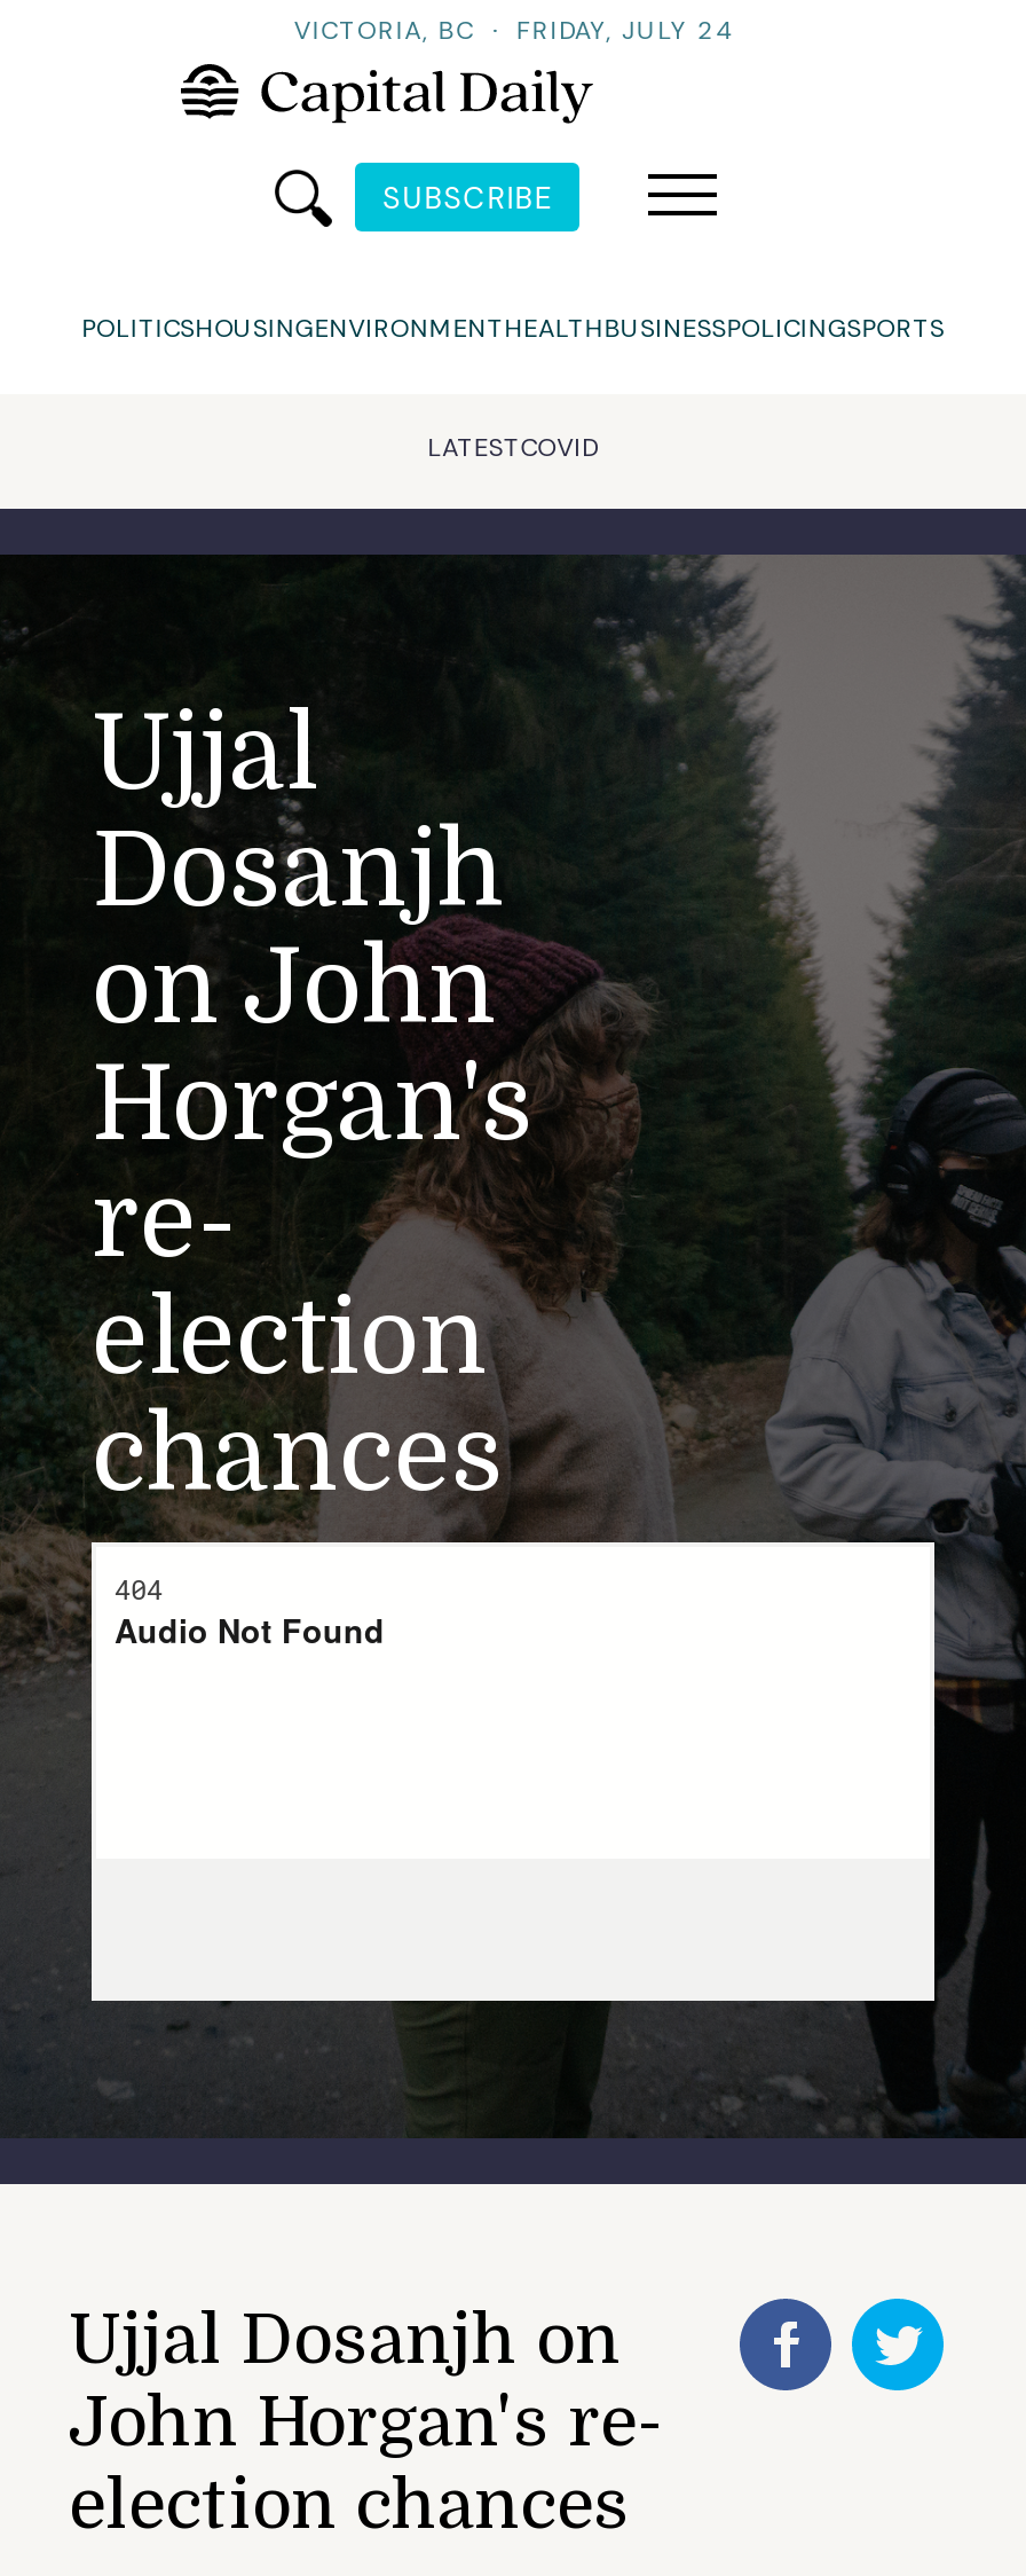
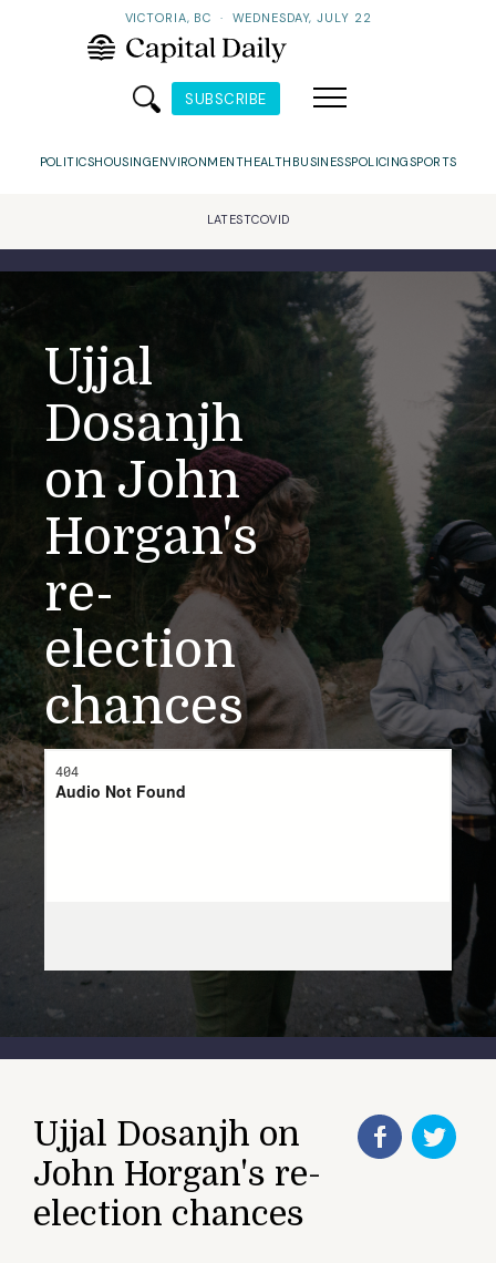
- VICTORIA, BC · FRIDAY, JULY 24
+ VICTORIA, BC · WEDNESDAY, JULY 22
